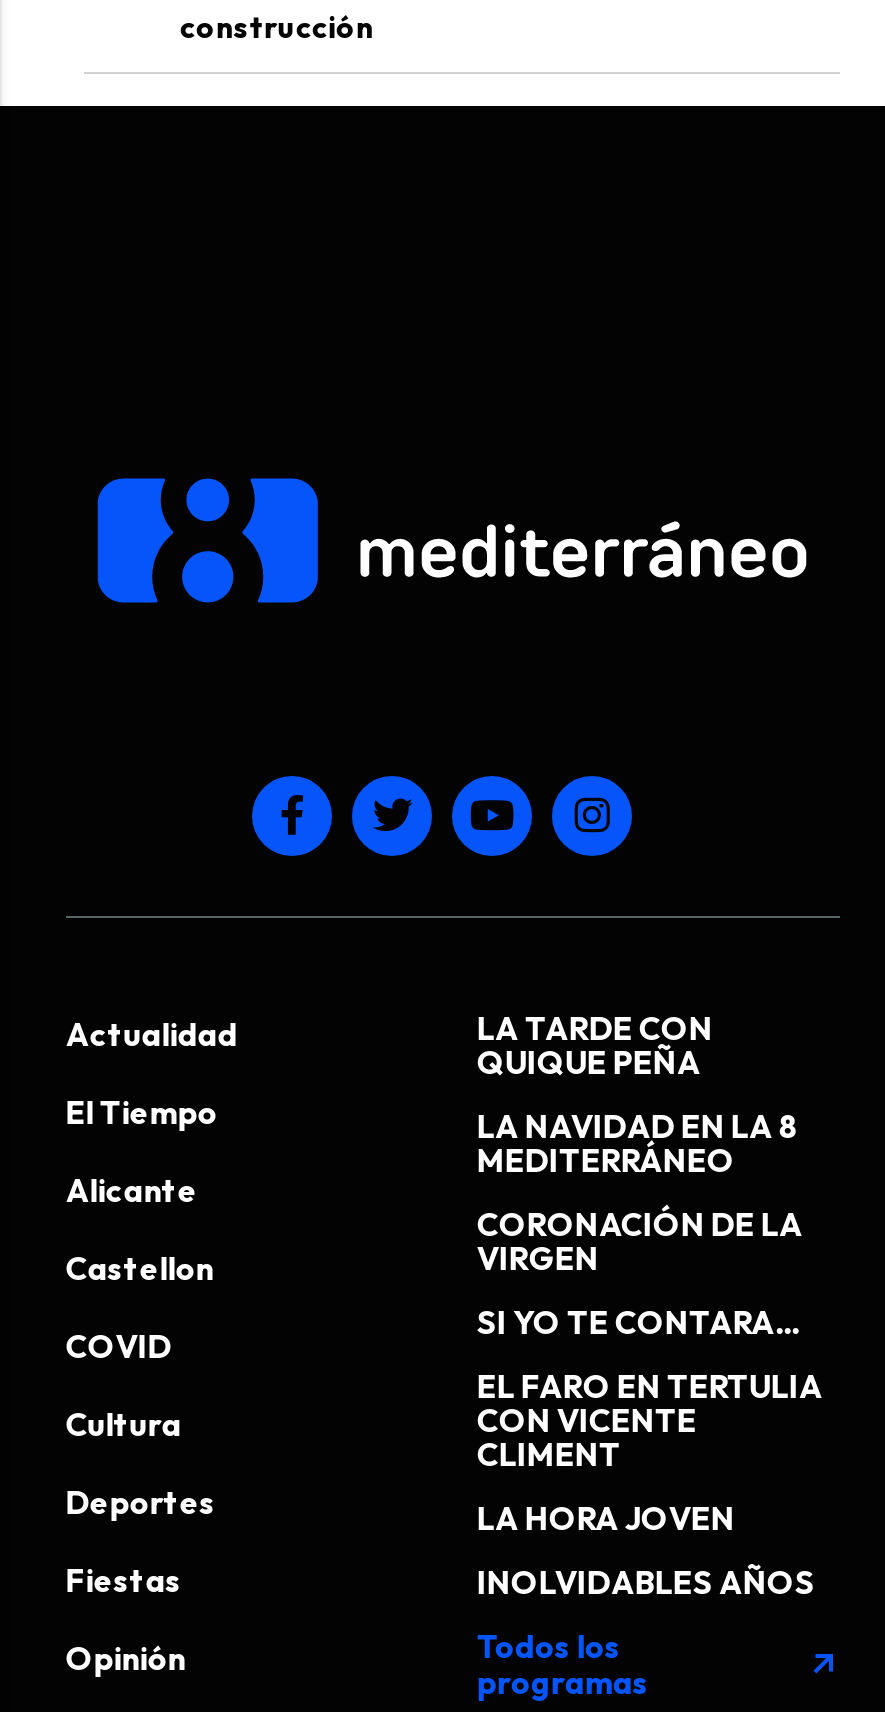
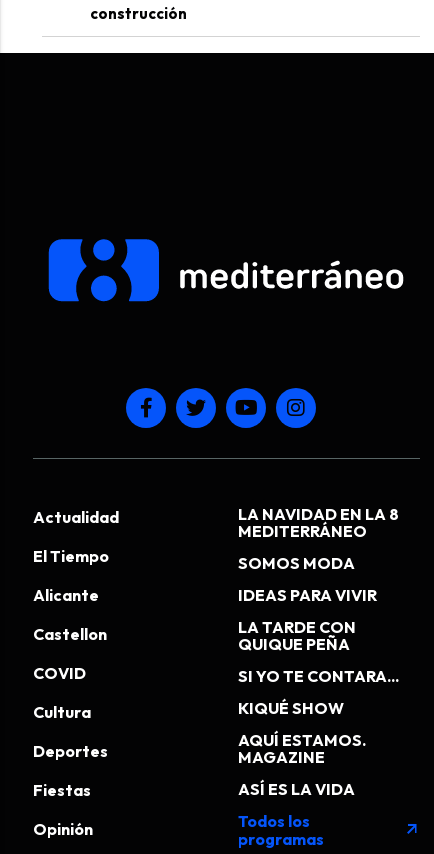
moved down: LA TARDE CON | QUIQUE PEÑA

moved up: LA NAVIDAD EN LA 8 | MEDITERRÁNEO

- CORONACIÓN DE LA
- VIRGEN
+ SOMOS MODA
+ IDEAS PARA VIVIR

- EL FARO EN TERTULIA
- CON VICENTE
- CLIMENT
+ KIQUÉ SHOW

- LA HORA JOVEN
+ AQUÍ ESTAMOS.
+ MAGAZINE

- INOLVIDABLES AÑOS
+ ASÍ ES LA VIDA
